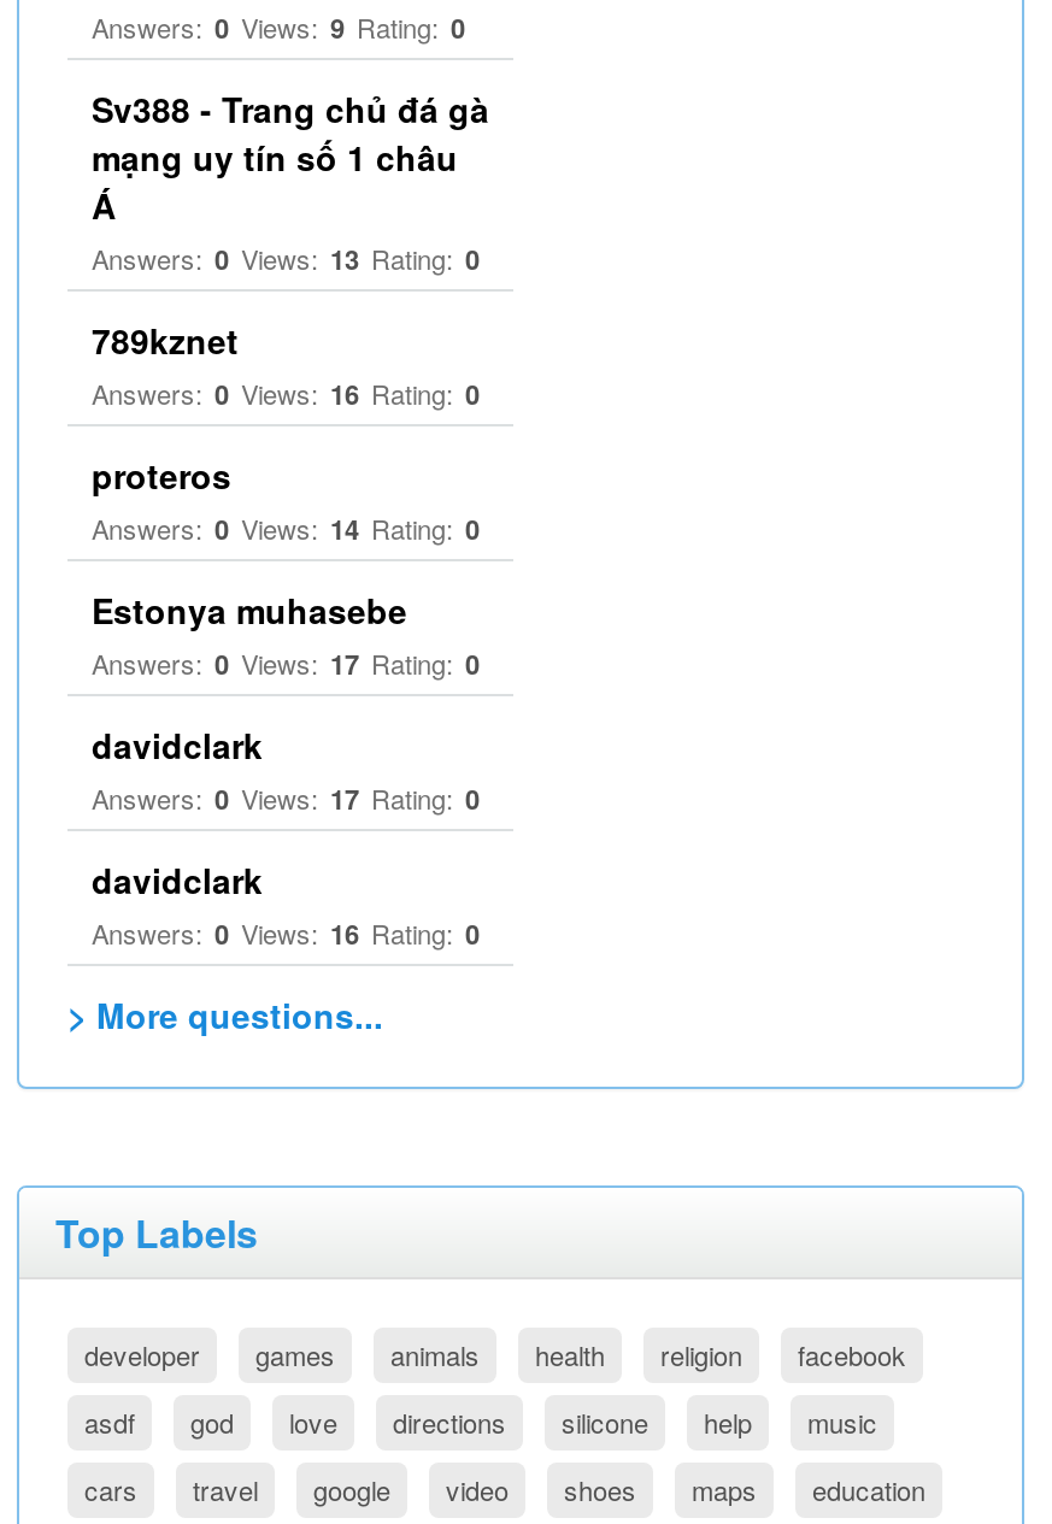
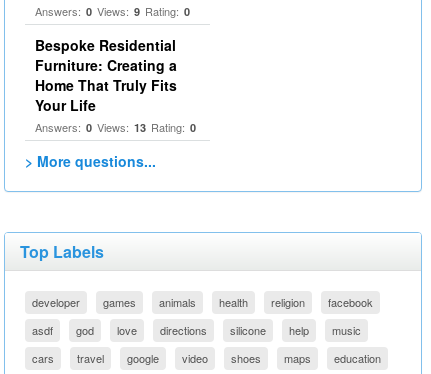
- Sv388 - Trang chủ đá gà
- mạng uy tín số 1 châu
- Á
+ Bespoke Residential
+ Furniture: Creating a
+ Home That Truly Fits
+ Your Life

moved down: Answers: 0 Views: 13 Rating: 0

- 789kznet
- Answers: 0 Views: 16 Rating: 0
- proteros
- Answers: 0 Views: 14 Rating: 0
- Estonya muhasebe
- Answers: 0 Views: 17 Rating: 0
- davidclark
- Answers: 0 Views: 17 Rating: 0
- davidclark
- Answers: 0 Views: 16 Rating: 0
